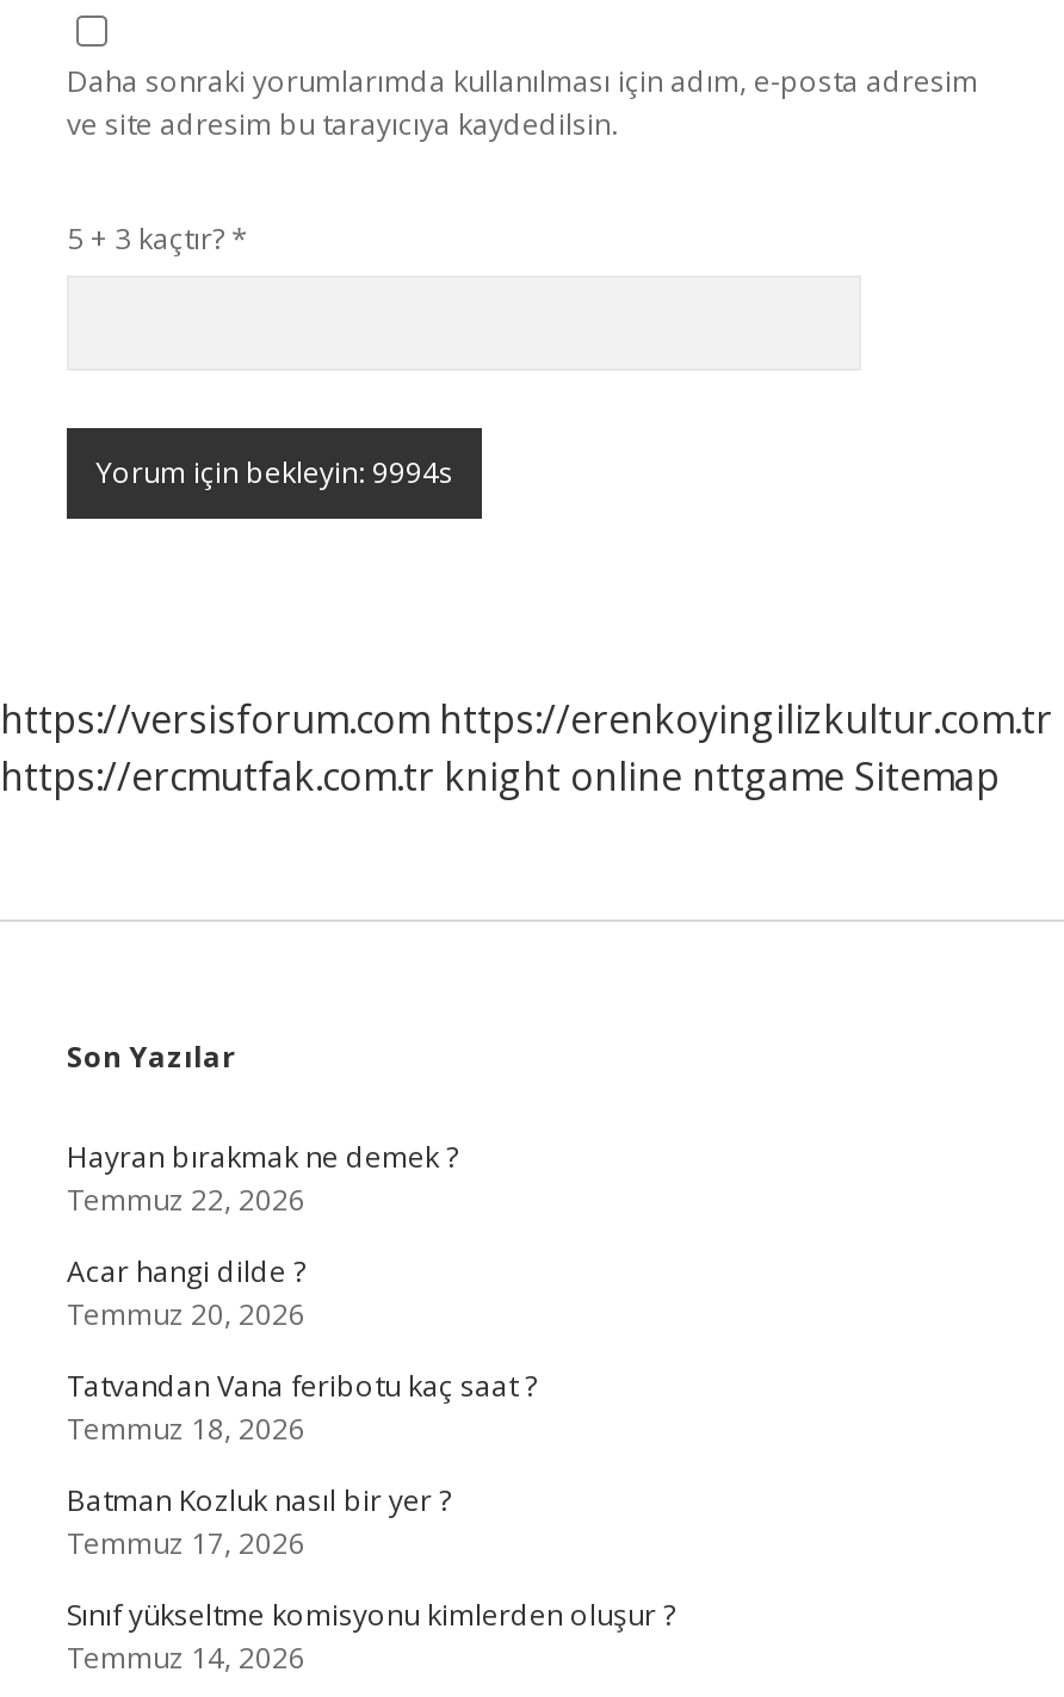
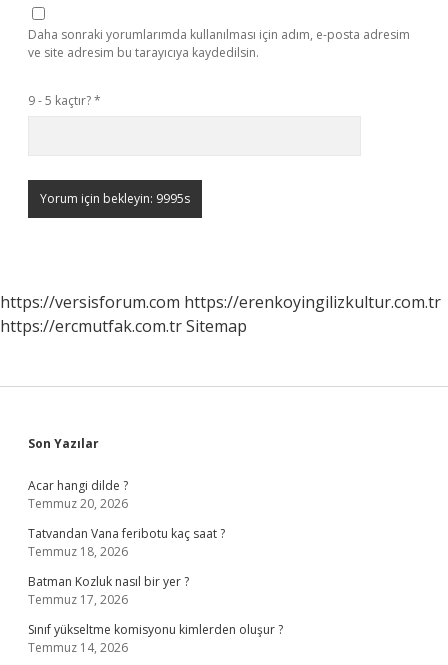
- 5 + 3 kaçtır? *
+ 9 - 5 kaçtır? *

- https://ercmutfak.com.tr knight online nttgame Sitemap
+ https://ercmutfak.com.tr Sitemap

- Hayran bırakmak ne demek ?
- Temmuz 22, 2026
